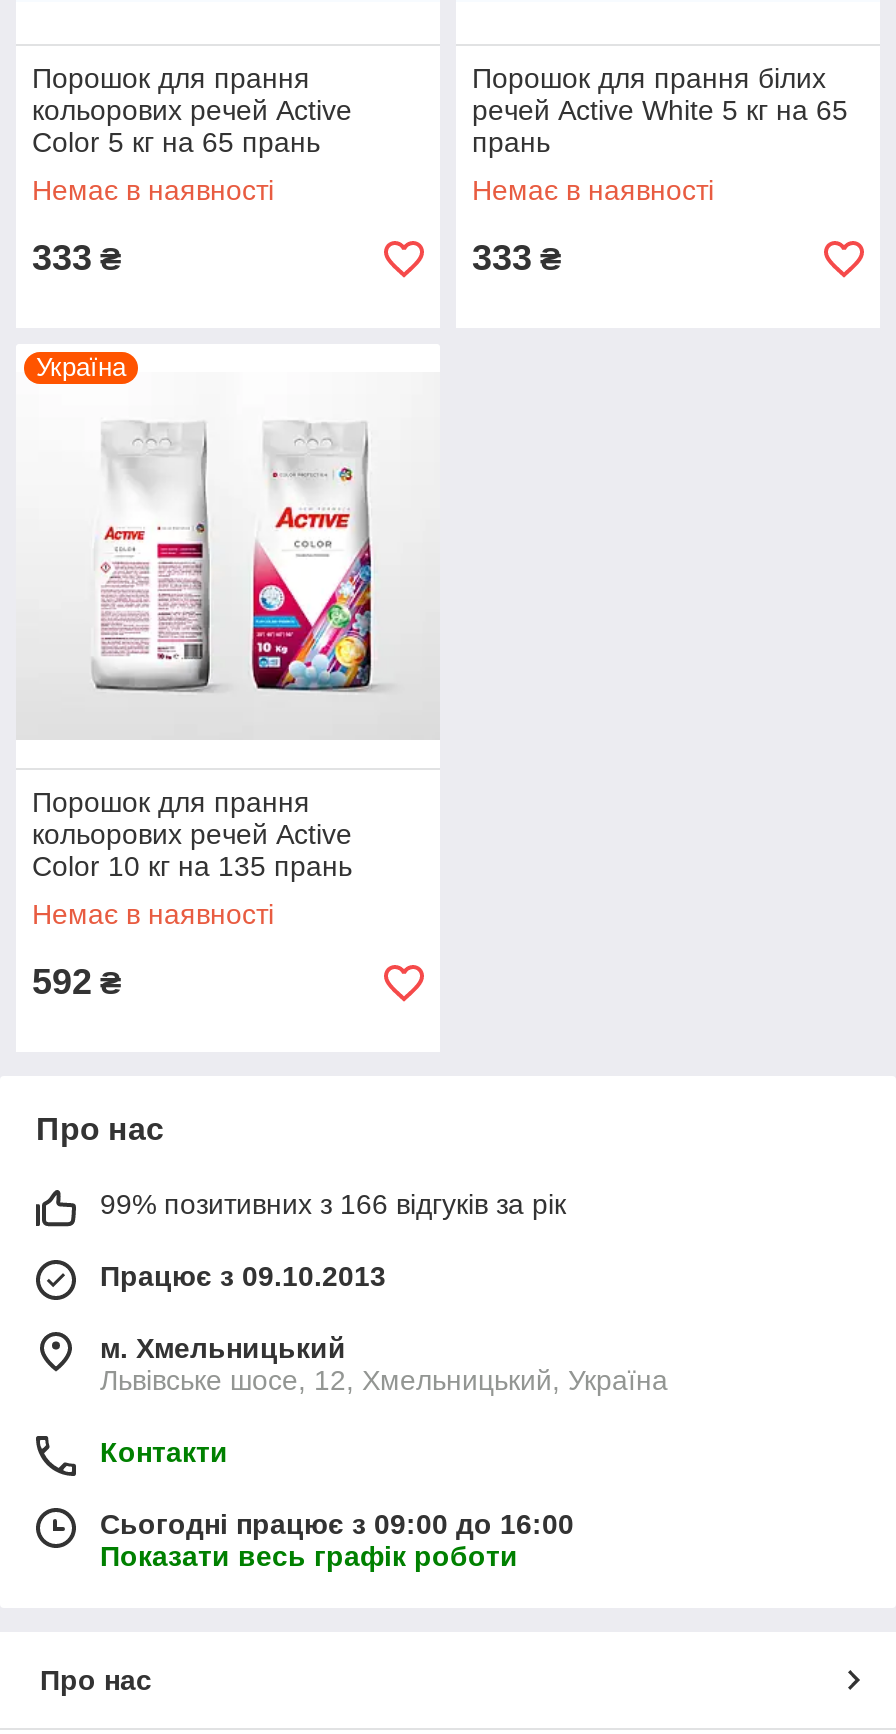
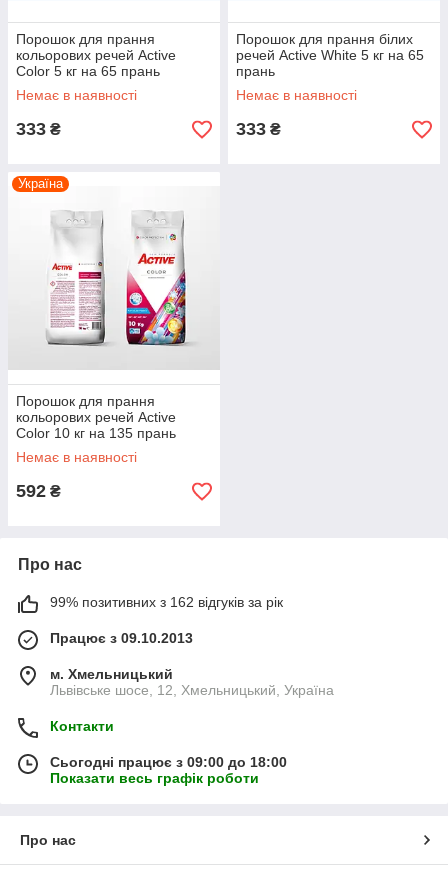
- 99% позитивних з 166 відгуків за рік
+ 99% позитивних з 162 відгуків за рік

- Сьогодні працює з 09:00 до 16:00
+ Сьогодні працює з 09:00 до 18:00
